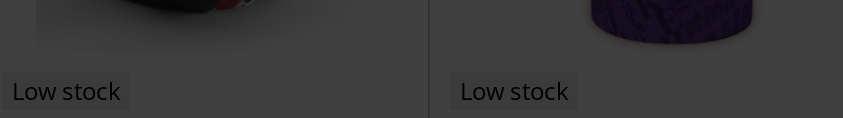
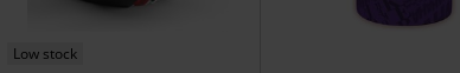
- Low stock
